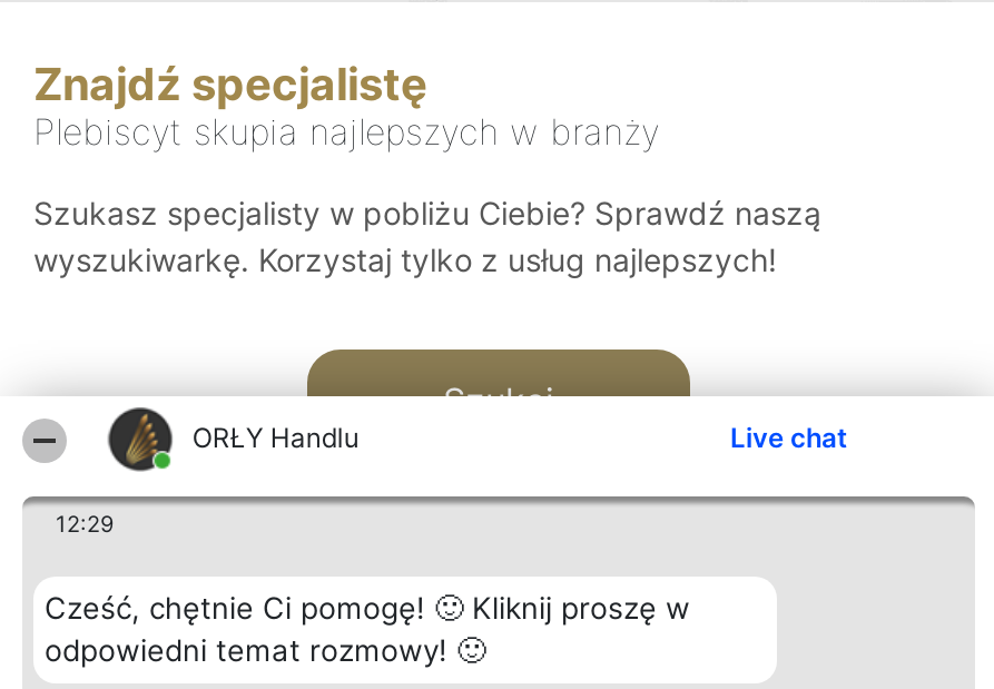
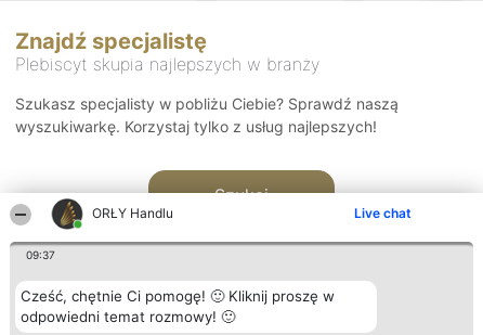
- 12:29
+ 09:37
